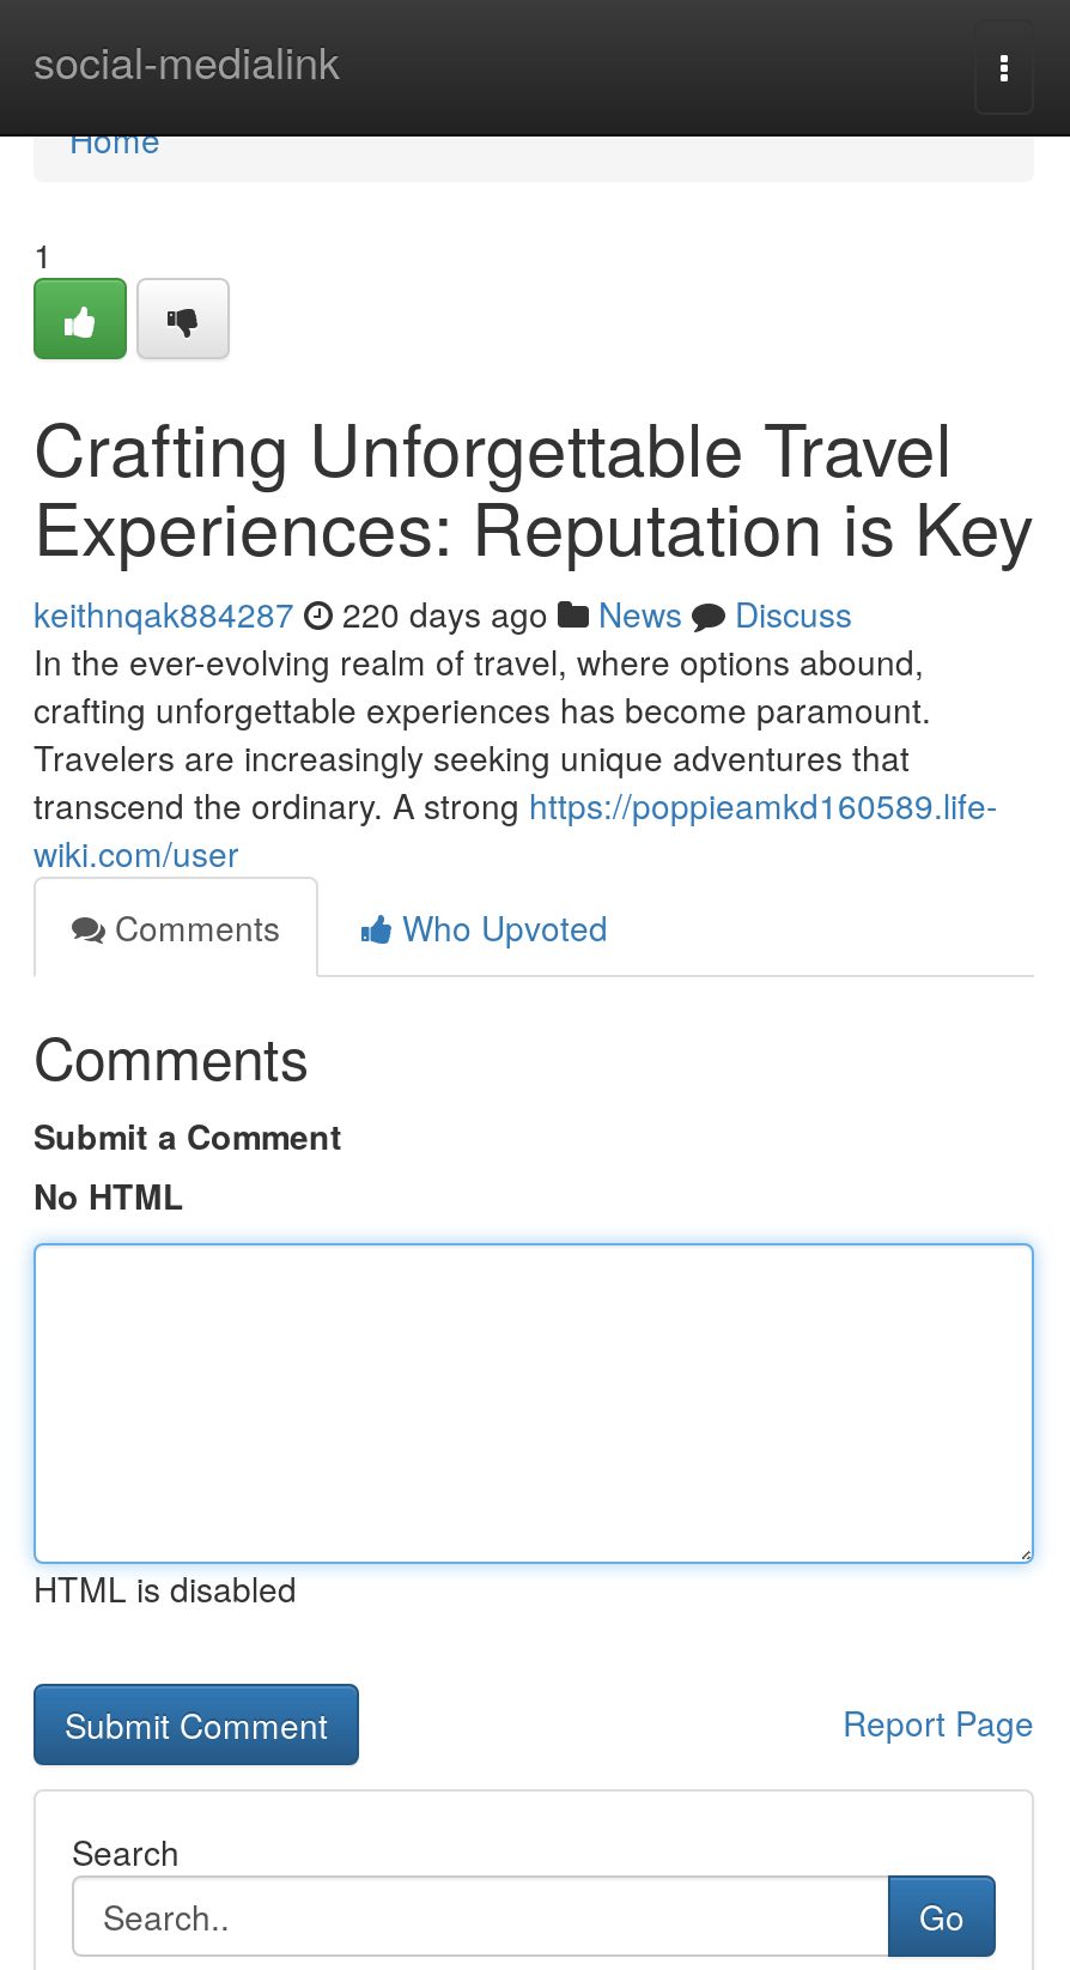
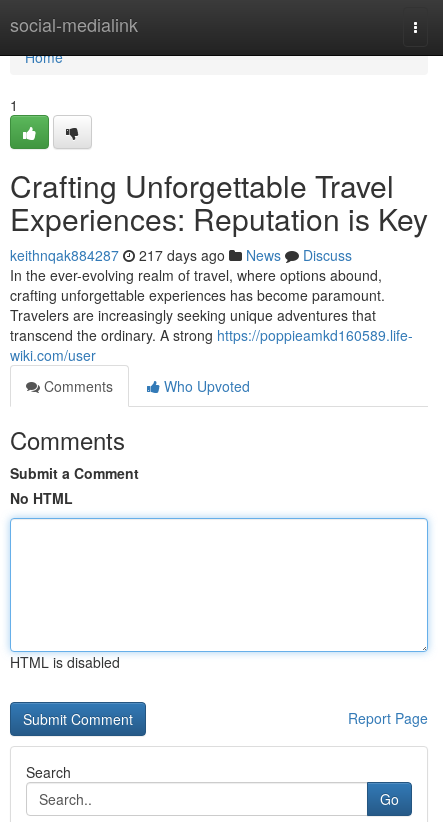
- keithnqak884287 220 days ago News Discuss
+ keithnqak884287 217 days ago News Discuss
